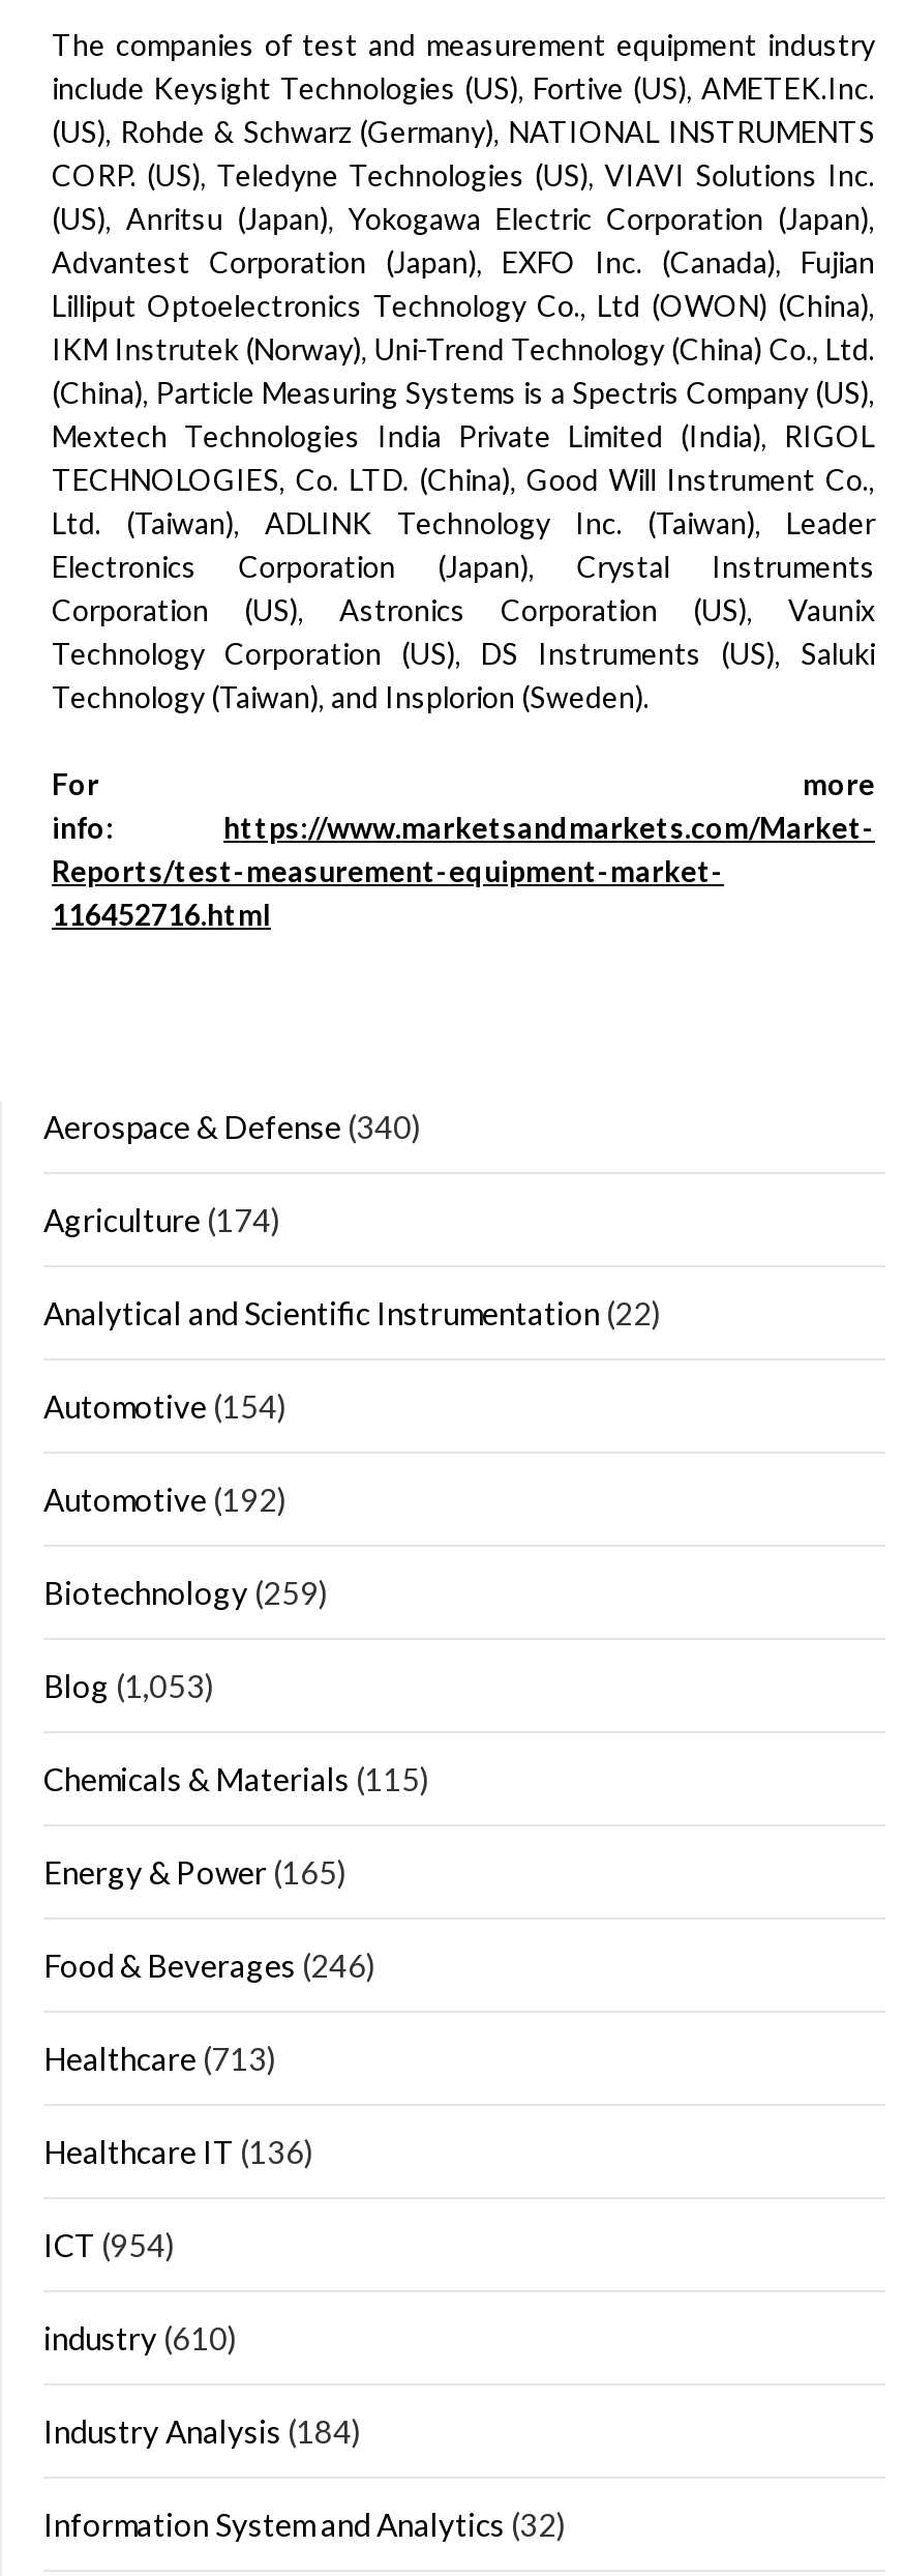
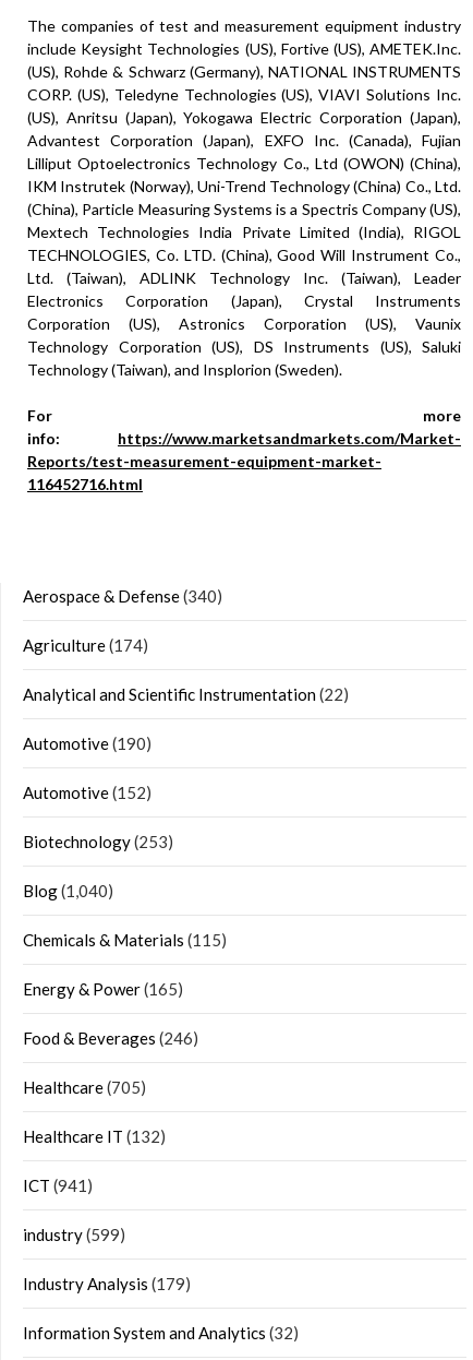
- Automotive (154)
+ Automotive (190)

- Automotive (192)
+ Automotive (152)

- Biotechnology (259)
+ Biotechnology (253)

- Blog (1,053)
+ Blog (1,040)

- Healthcare (713)
+ Healthcare (705)

- Healthcare IT (136)
+ Healthcare IT (132)

- ICT (954)
+ ICT (941)

- industry (610)
+ industry (599)

- Industry Analysis (184)
+ Industry Analysis (179)
